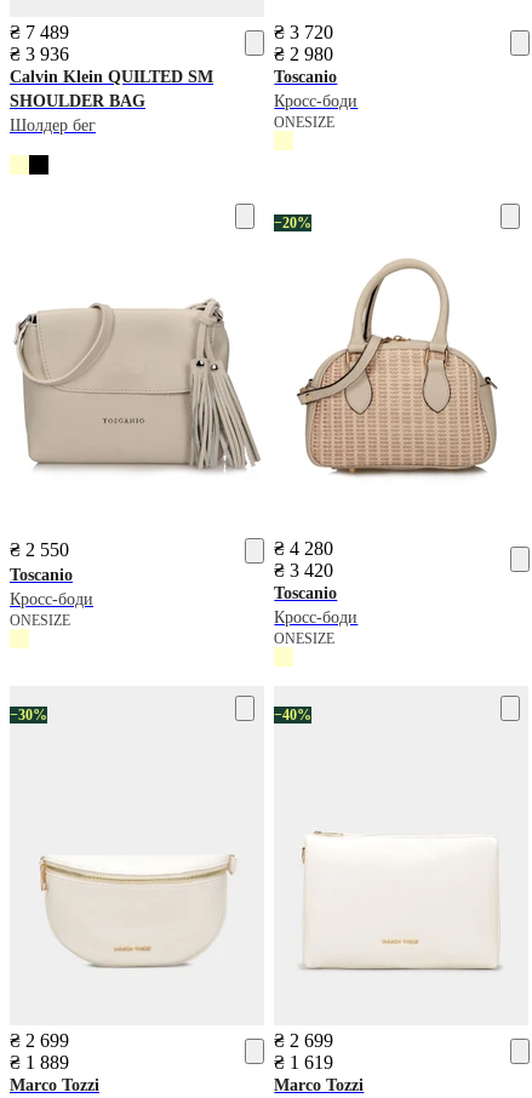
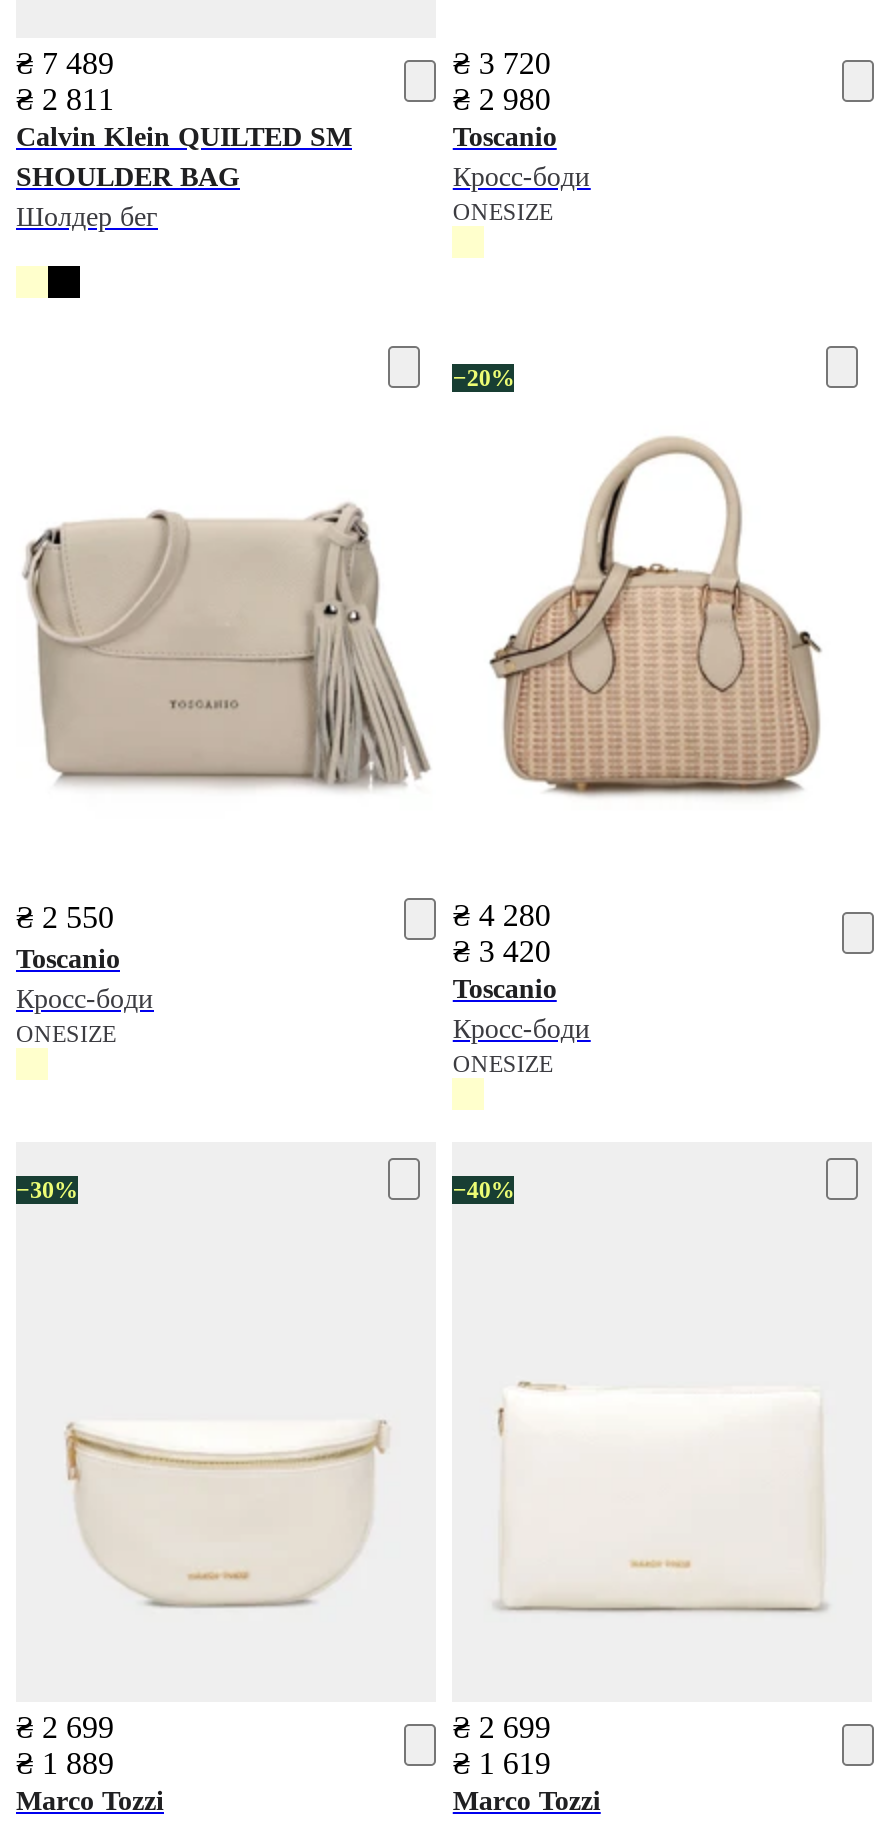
- ₴ 3 936
+ ₴ 2 811
